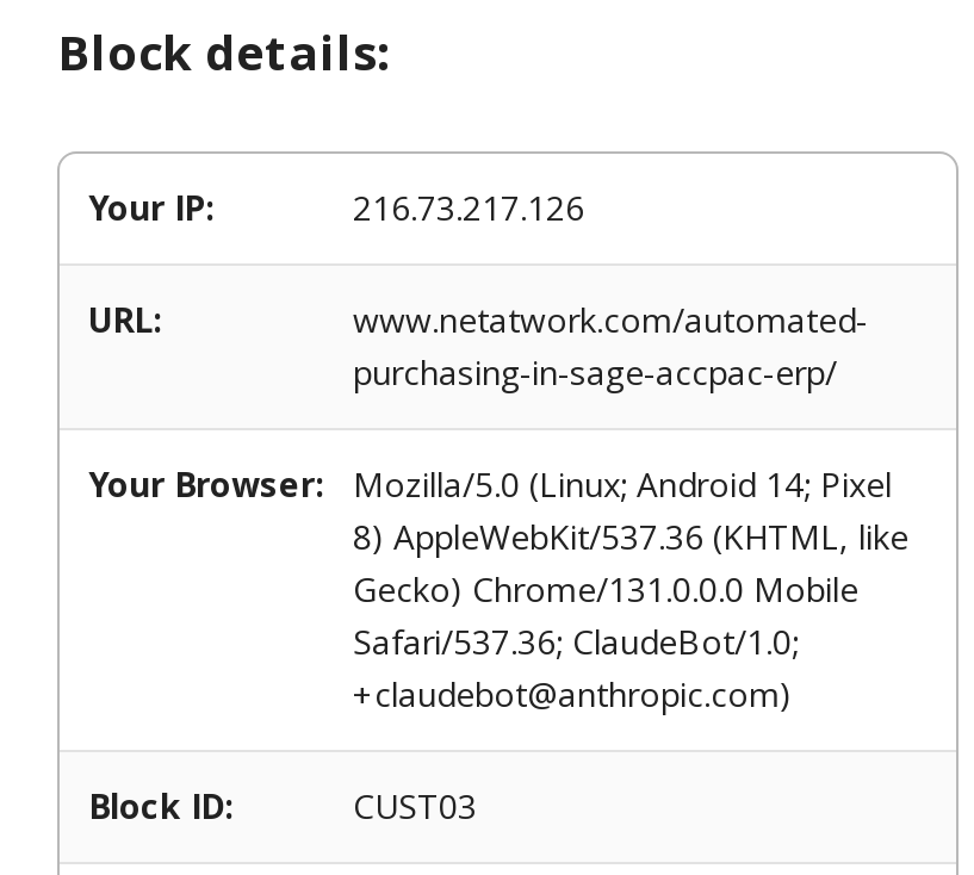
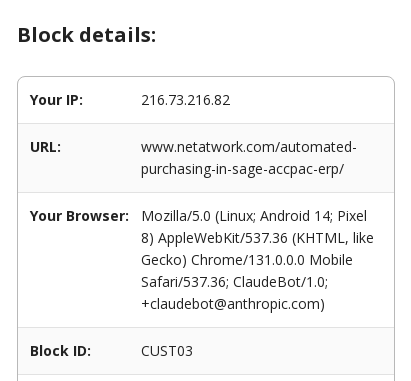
- 216.73.217.126
+ 216.73.216.82
